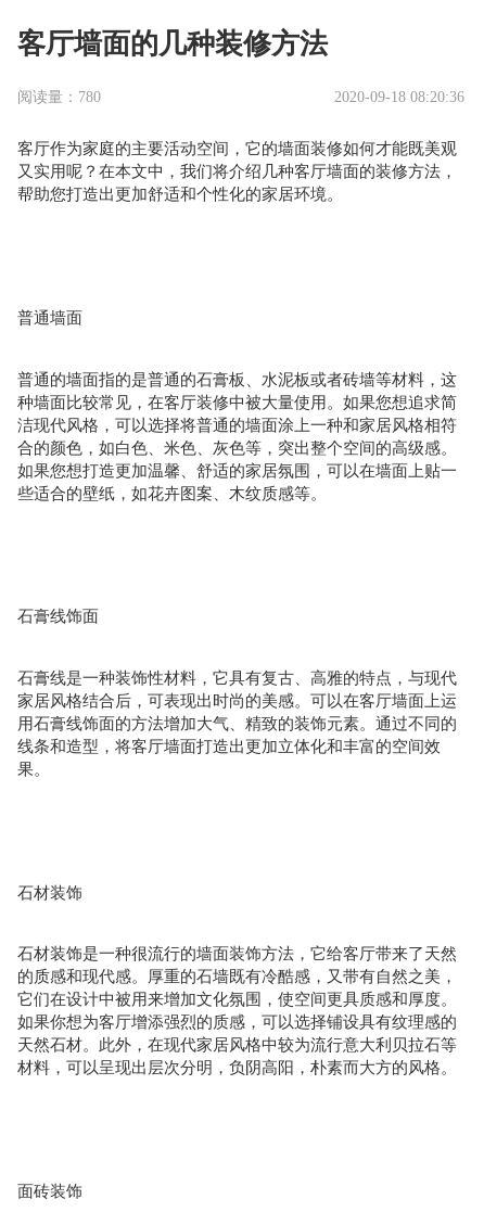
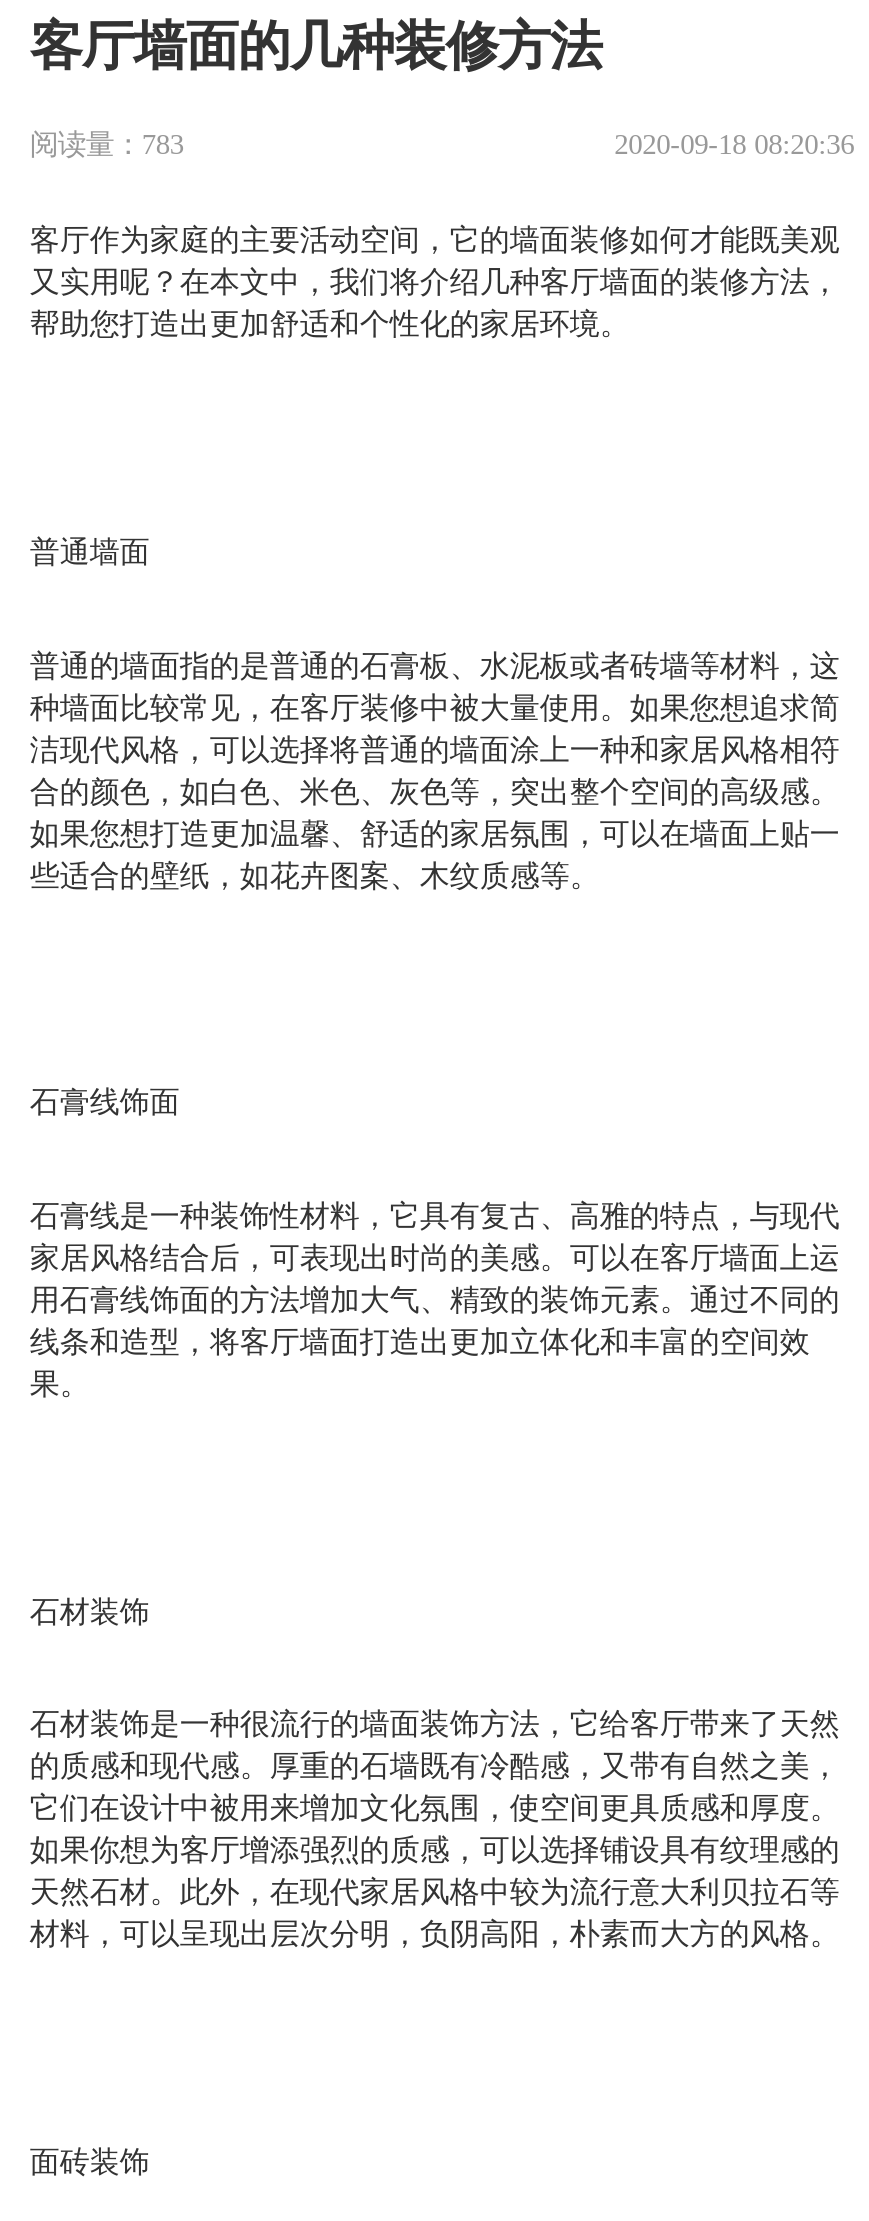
- 阅读量：780
+ 阅读量：783
